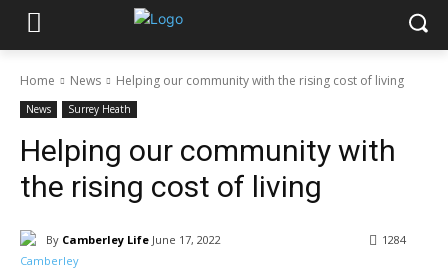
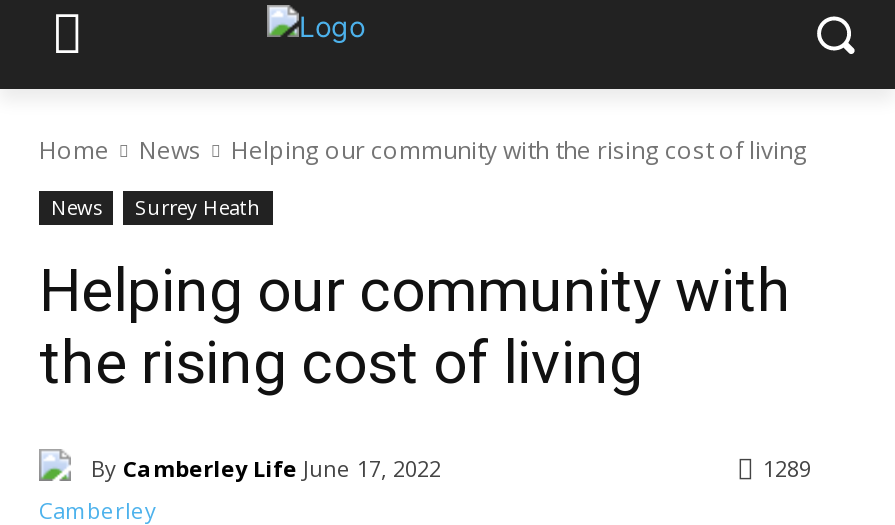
- 1284
+ 1289
